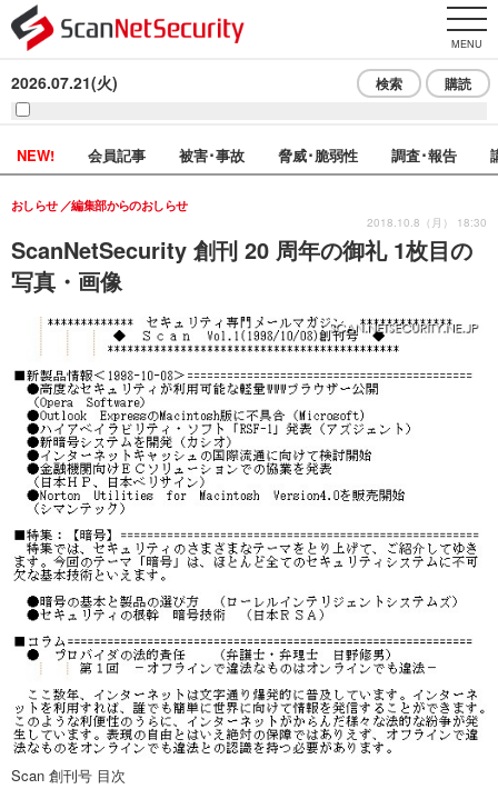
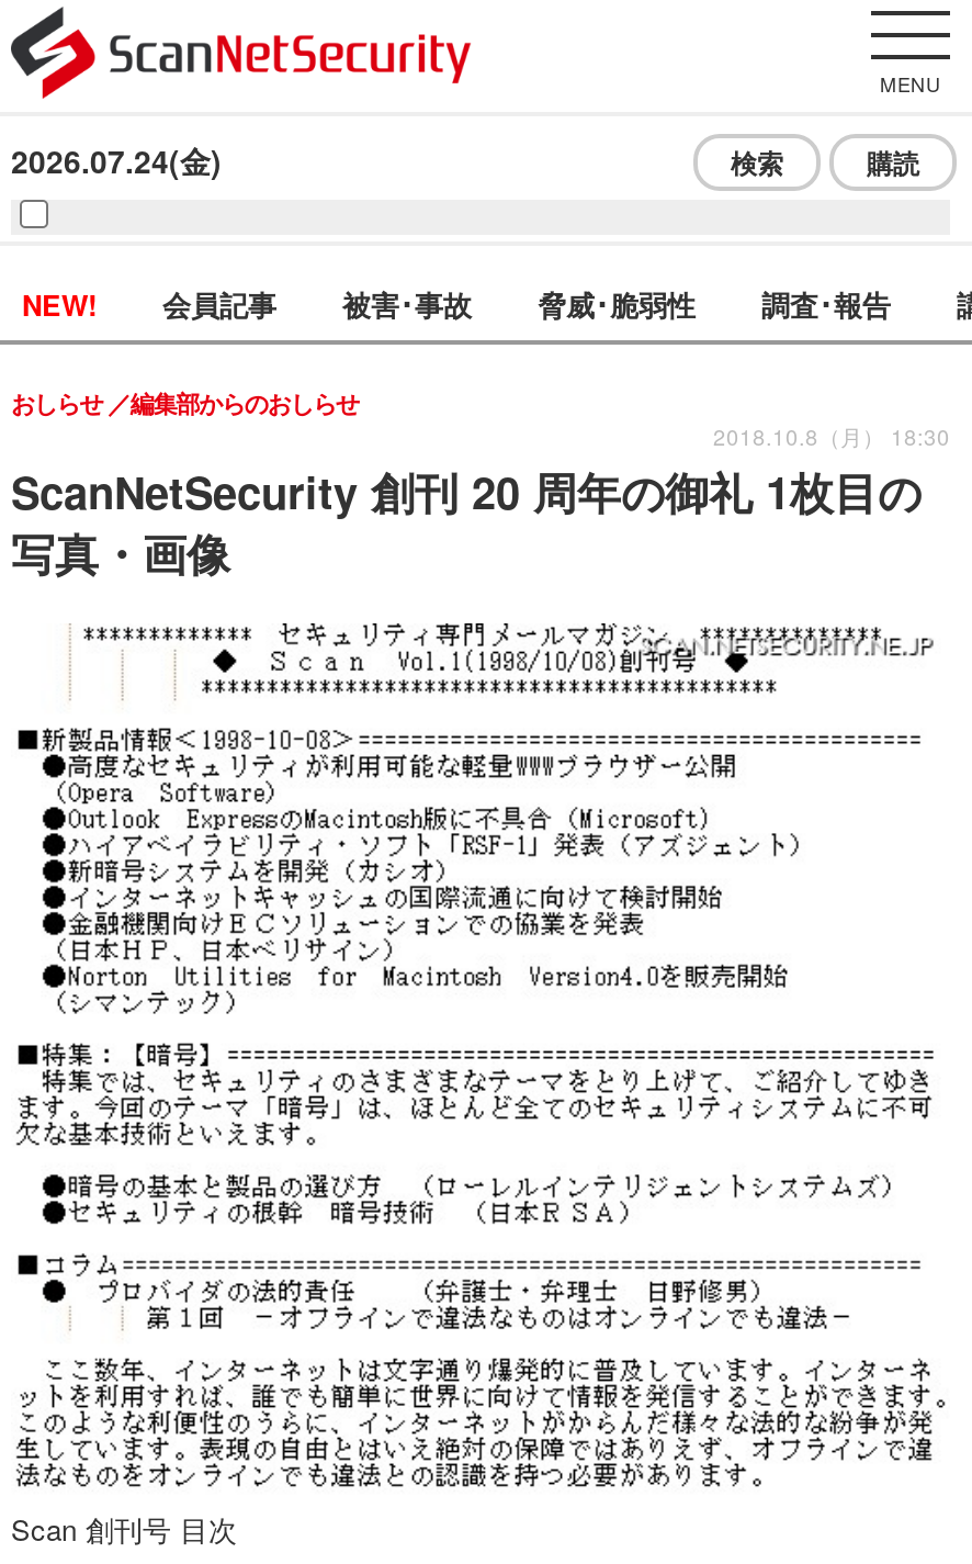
- 2026.07.21(火)
+ 2026.07.24(金)
